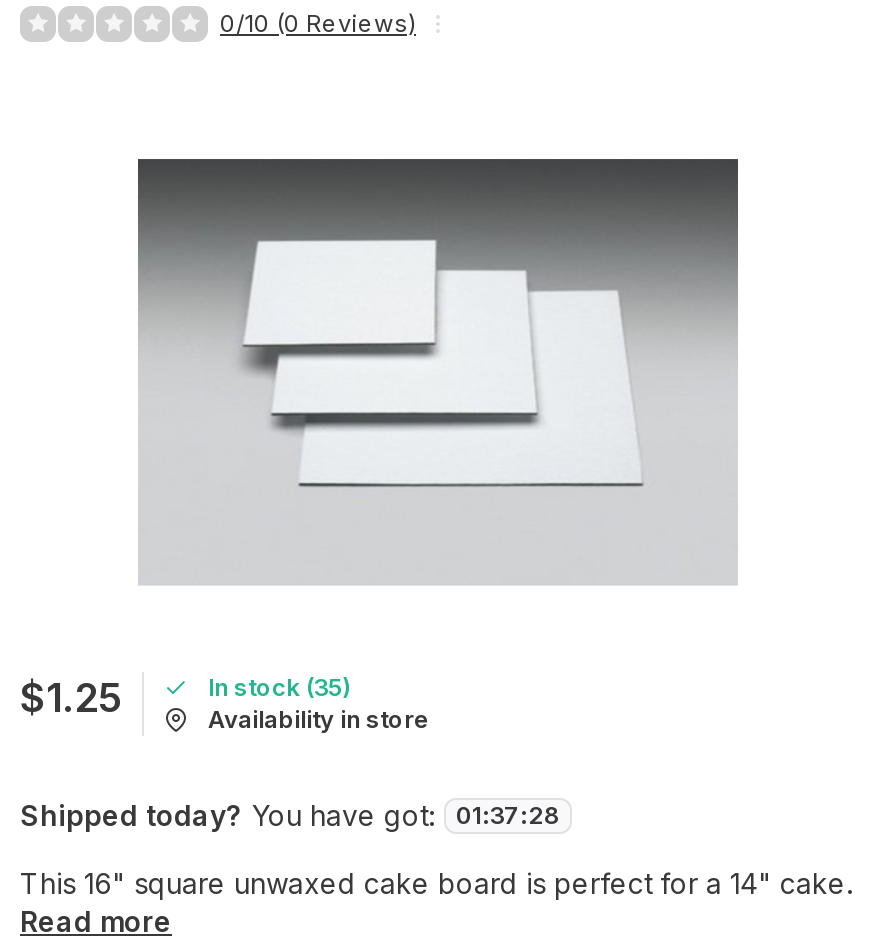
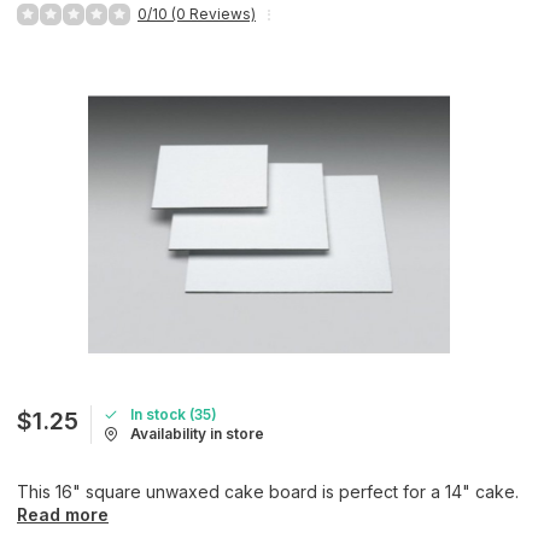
- Shipped today? You have got:
- 01:37:28
